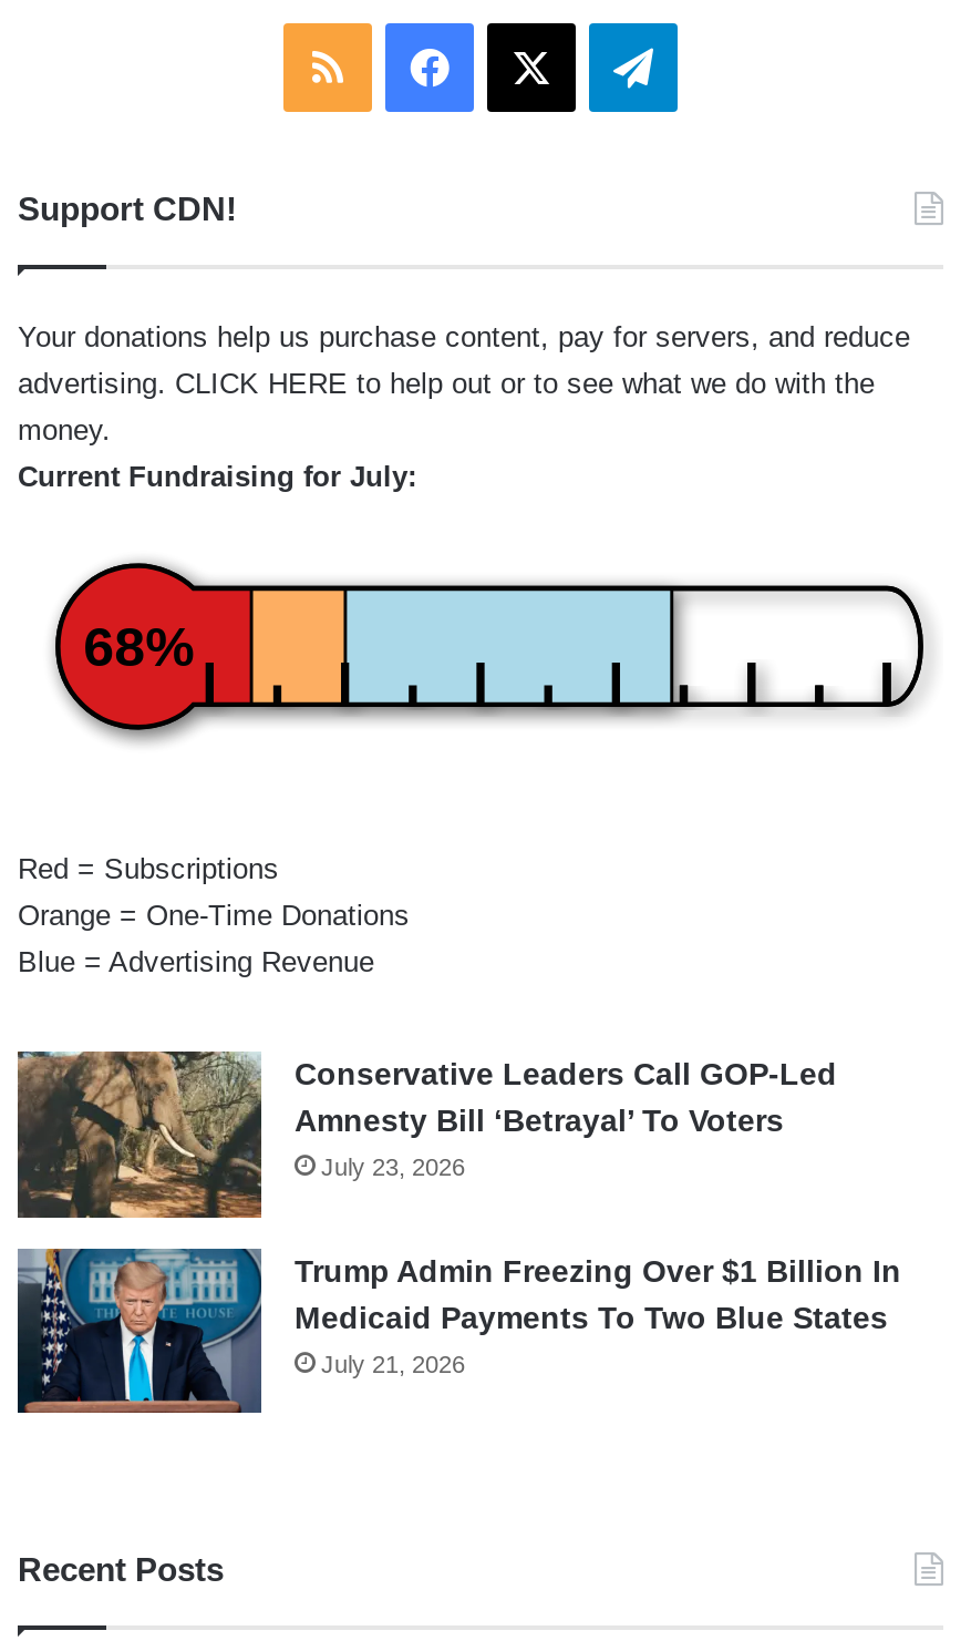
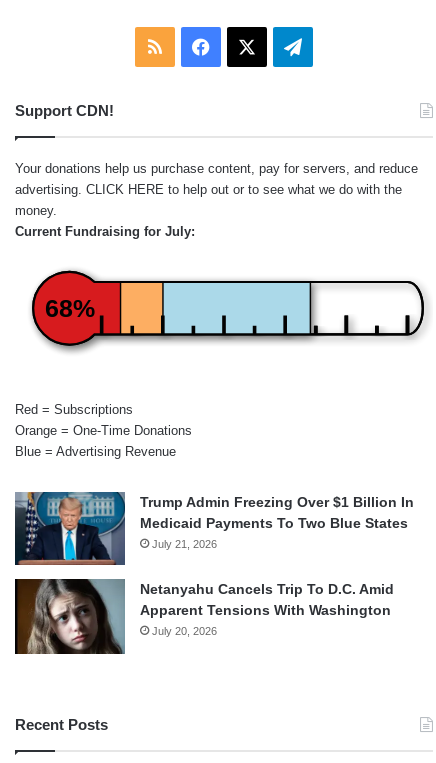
- [image]
- Conservative Leaders Call GOP-Led
- Amnesty Bill ‘Betrayal’ To Voters
- July 23, 2026

moved up: [image] | Trump Admin Freezing Over $1 Billion In | Medicaid Payments To Two Blue States | July 21, 2026

+ [image]
+ Netanyahu Cancels Trip To D.C. Amid
+ Apparent Tensions With Washington
+ July 20, 2026
